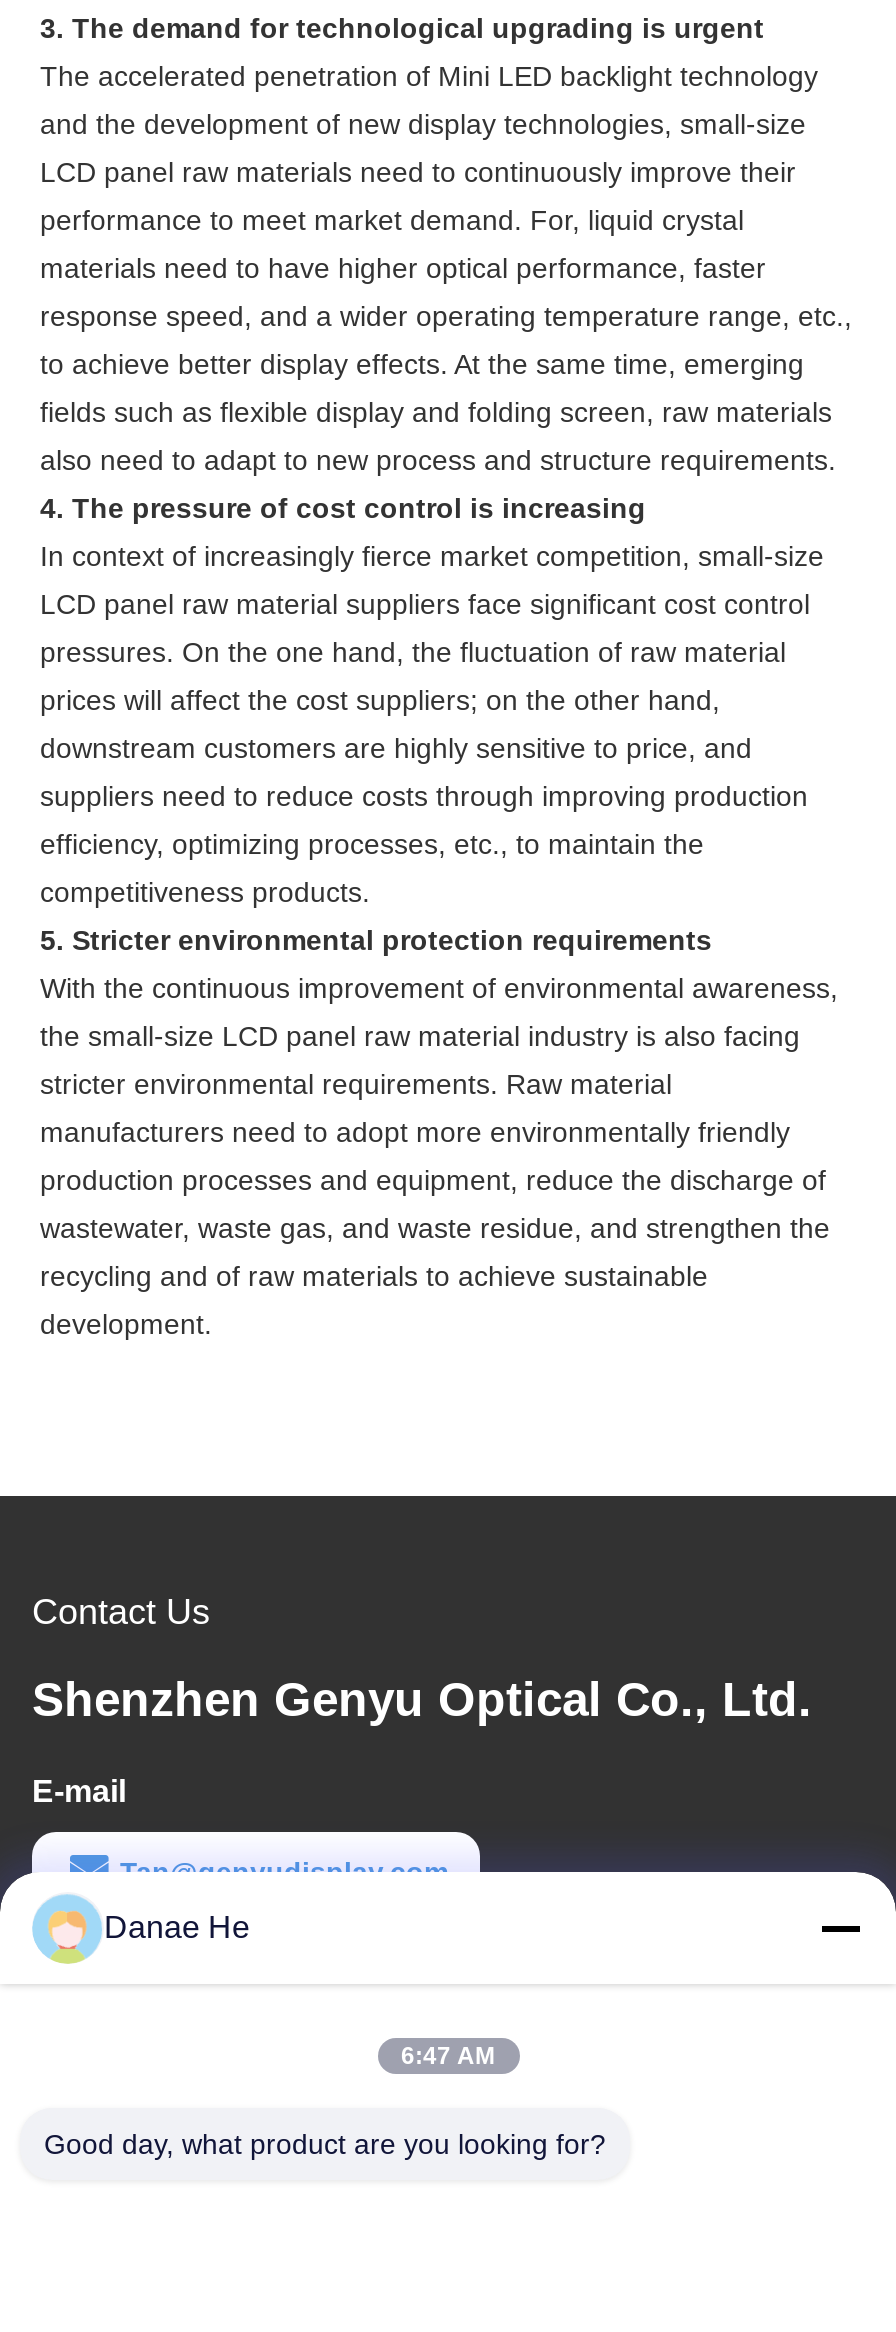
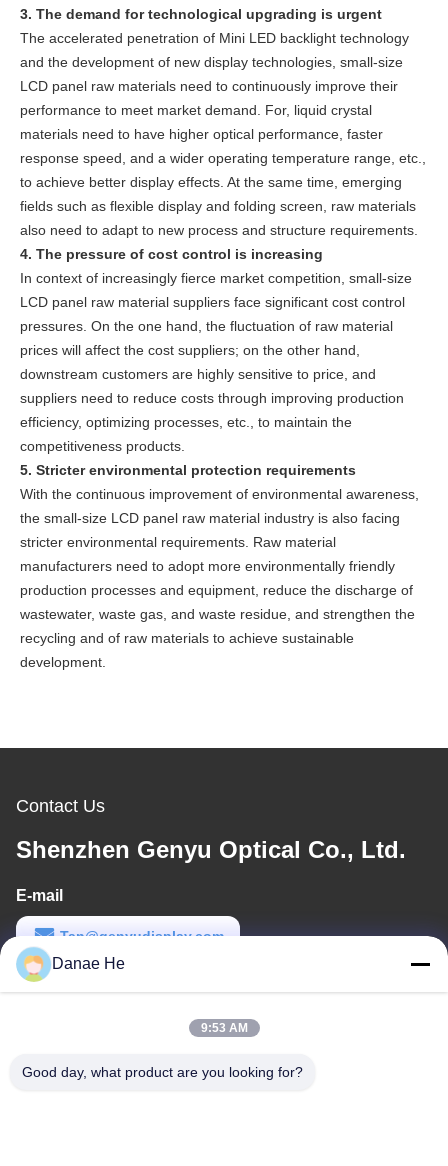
- 6:47 AM
+ 9:53 AM
